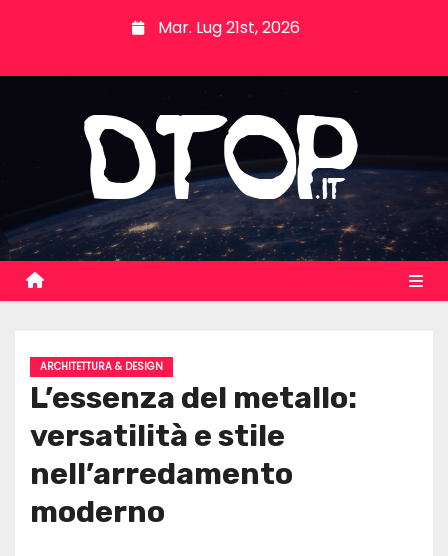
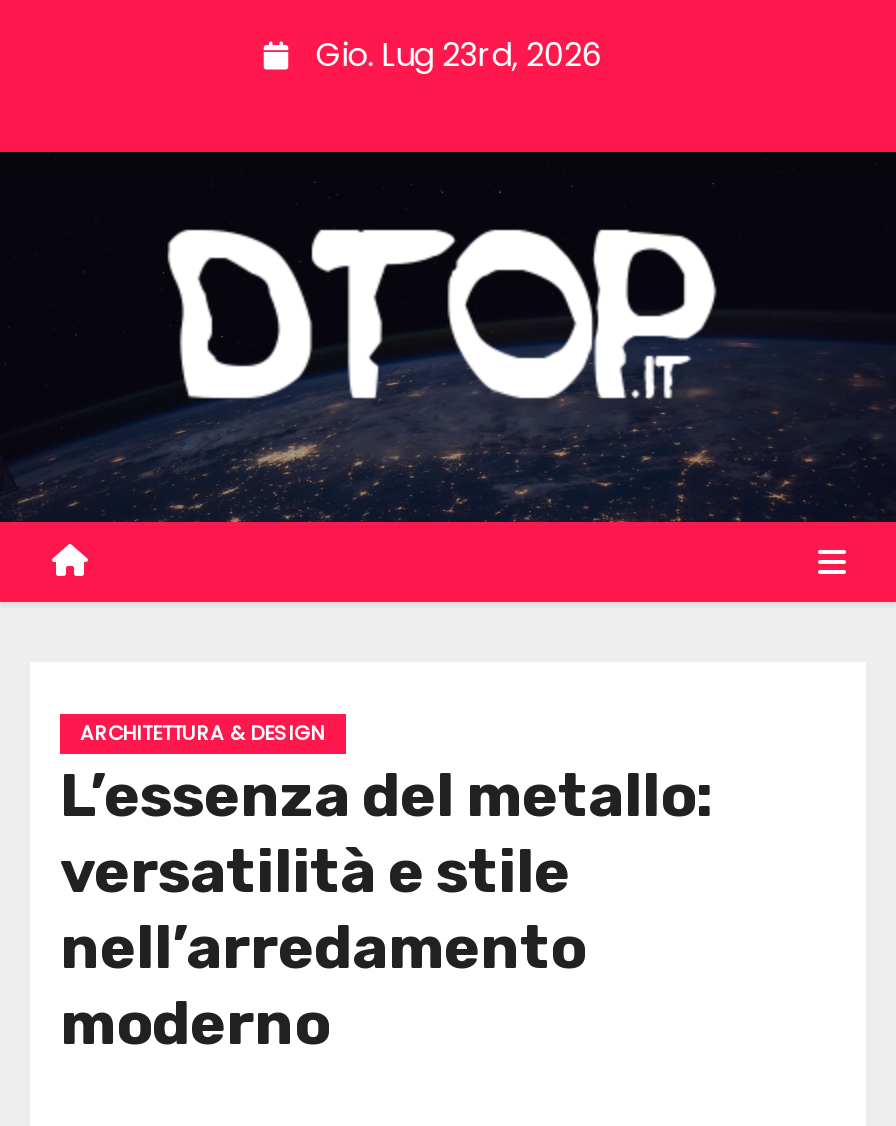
- Mar. Lug 21st, 2026
+ Gio. Lug 23rd, 2026
